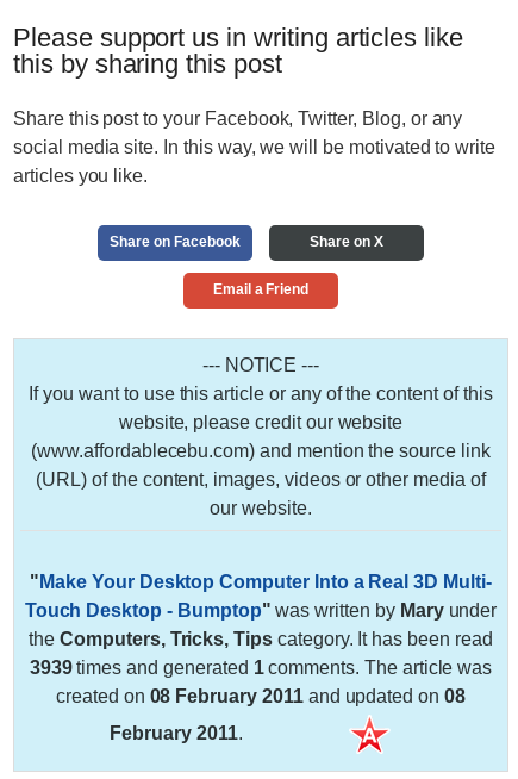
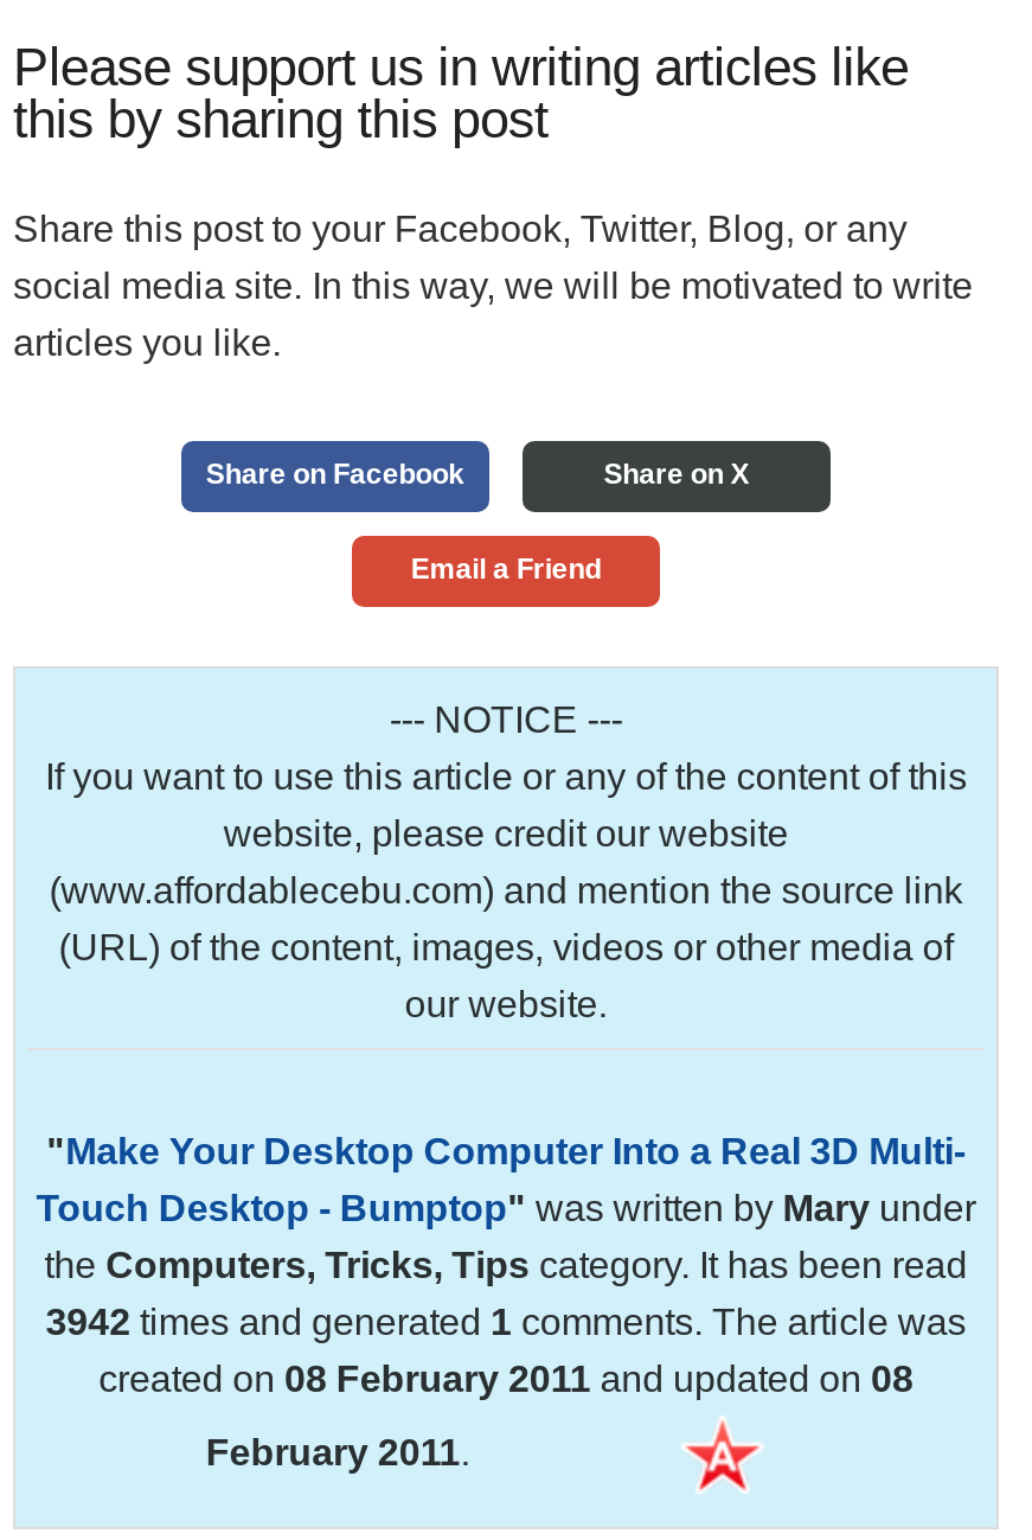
- 3939 times and generated 1 comments. The article was
+ 3942 times and generated 1 comments. The article was
